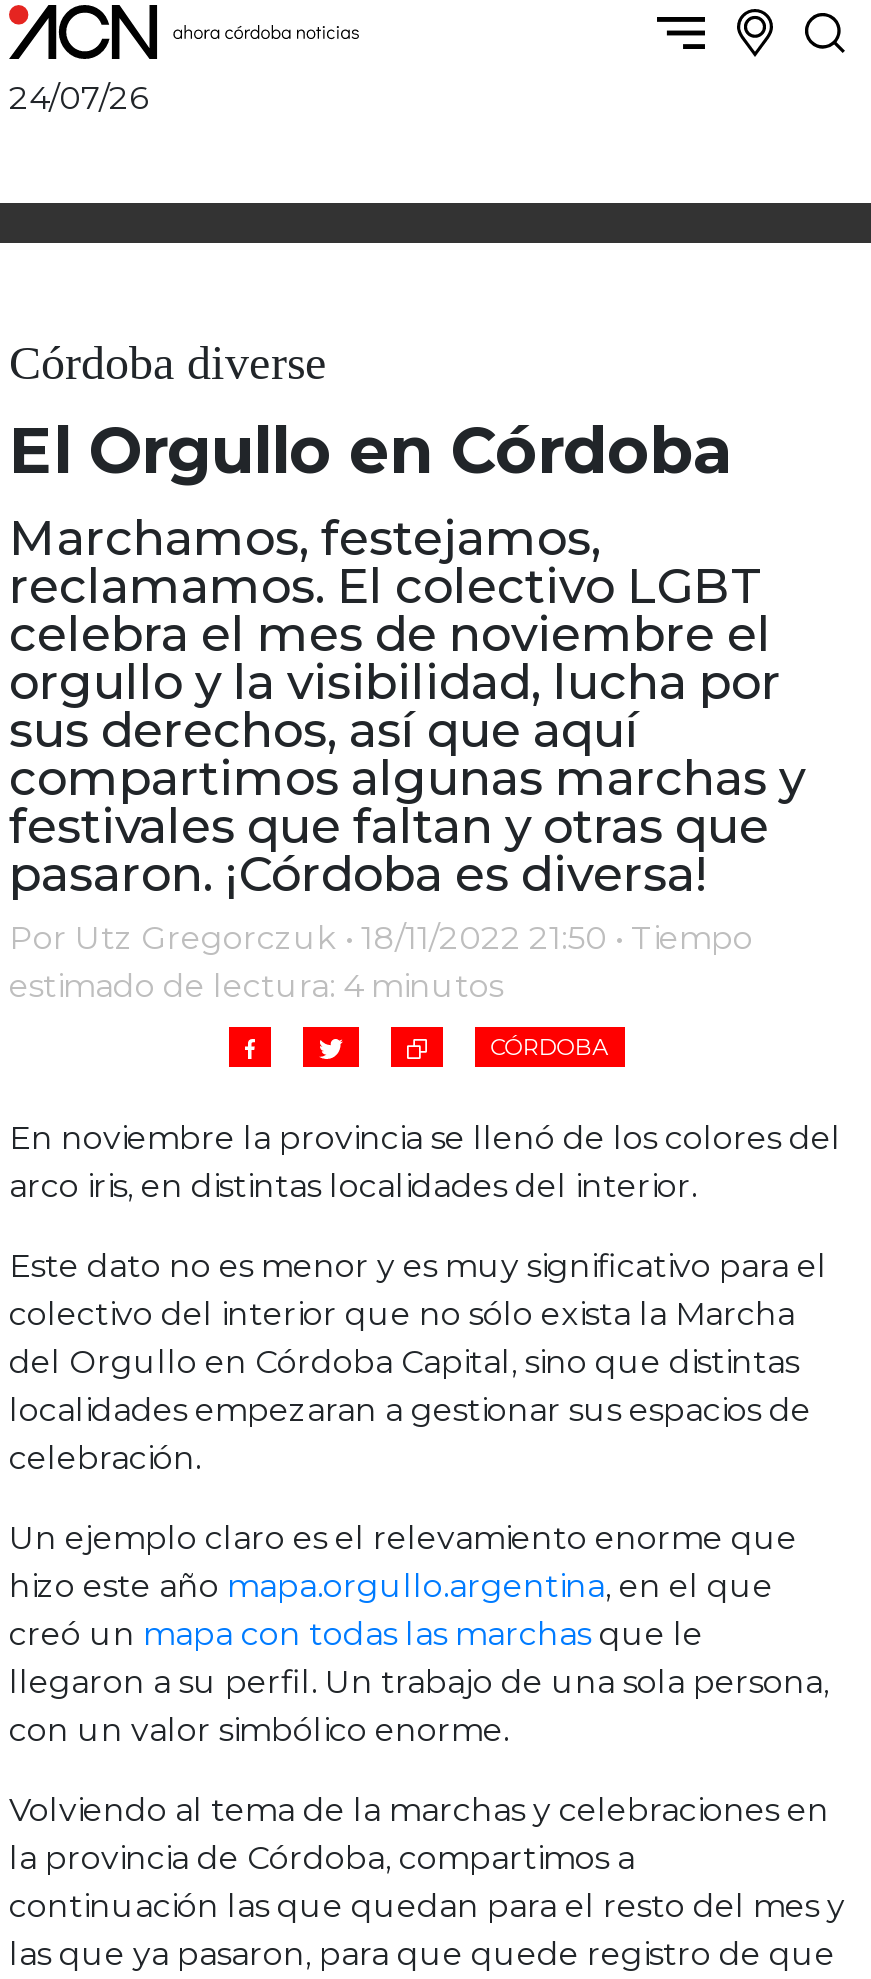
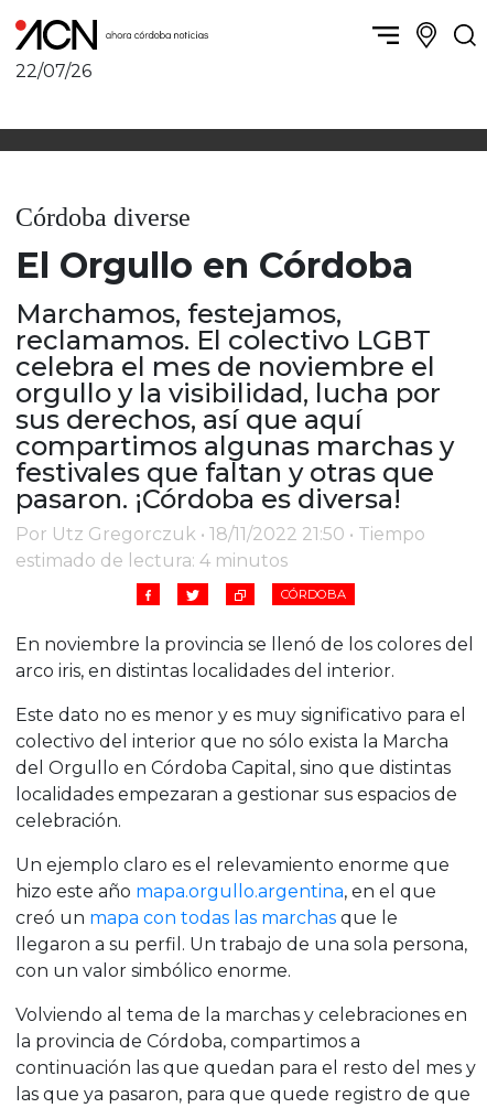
- 24/07/26
+ 22/07/26
